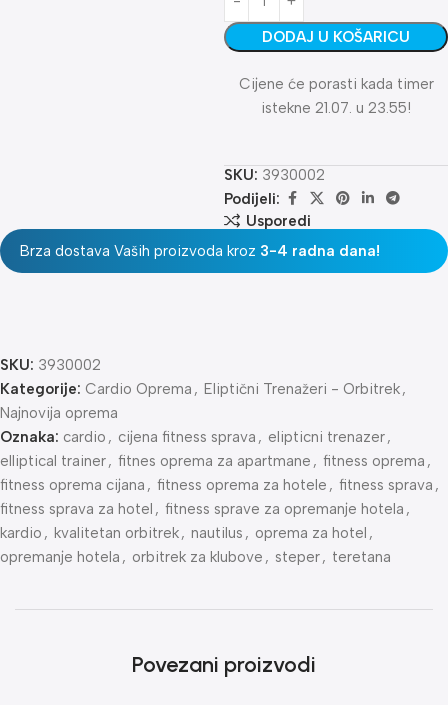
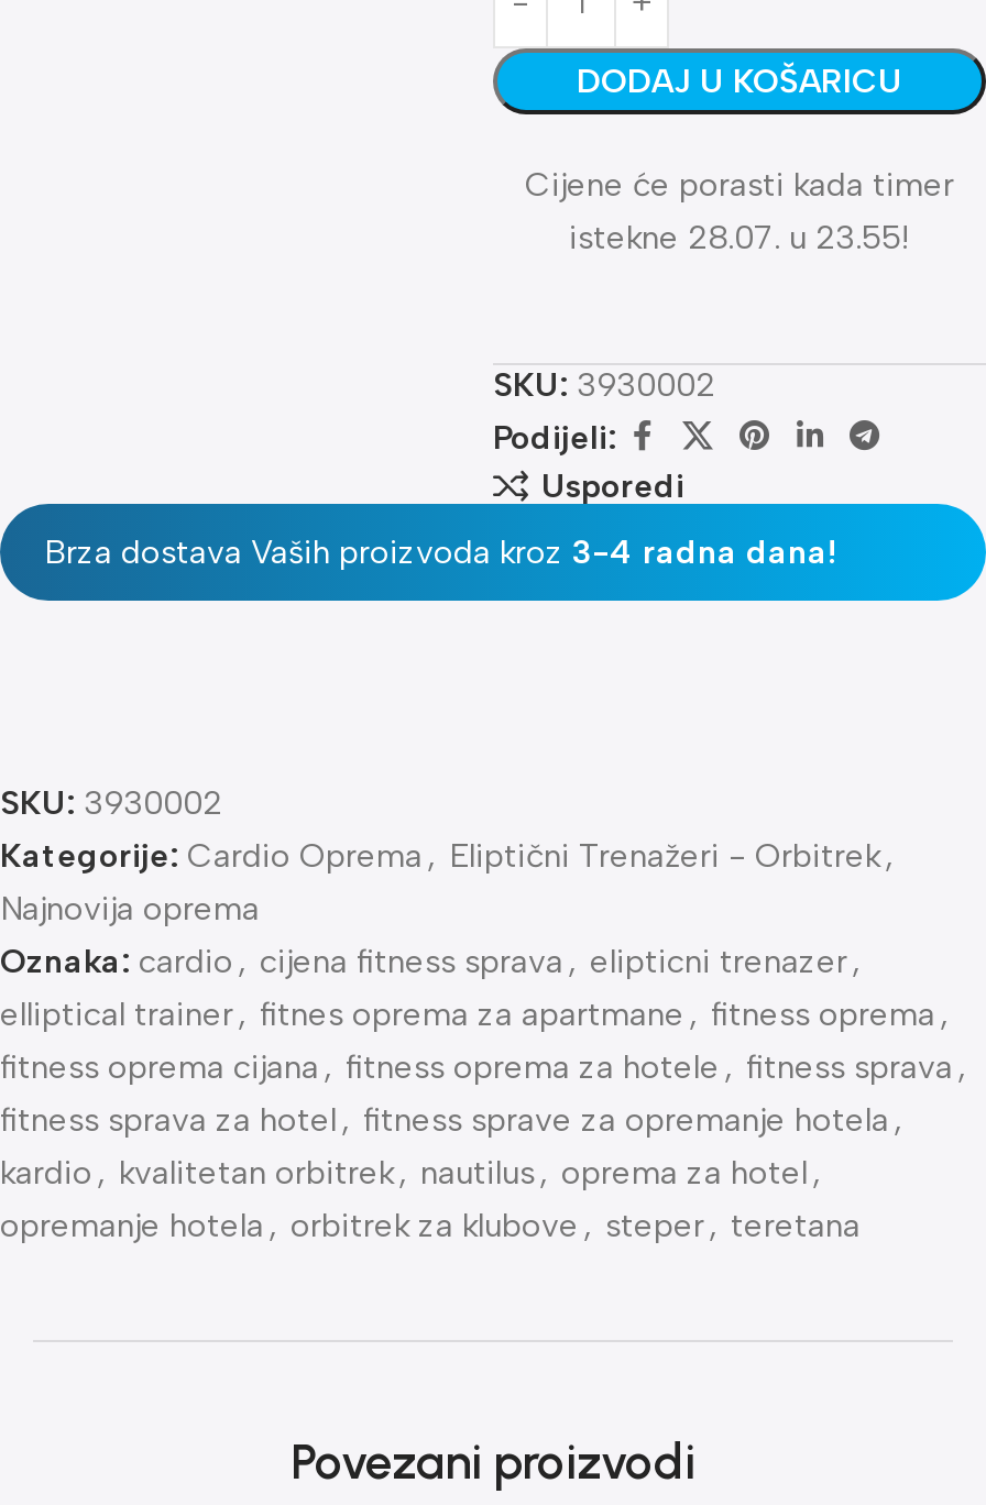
- istekne 21.07. u 23.55!
+ istekne 28.07. u 23.55!
